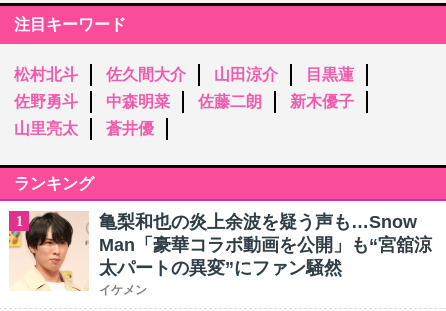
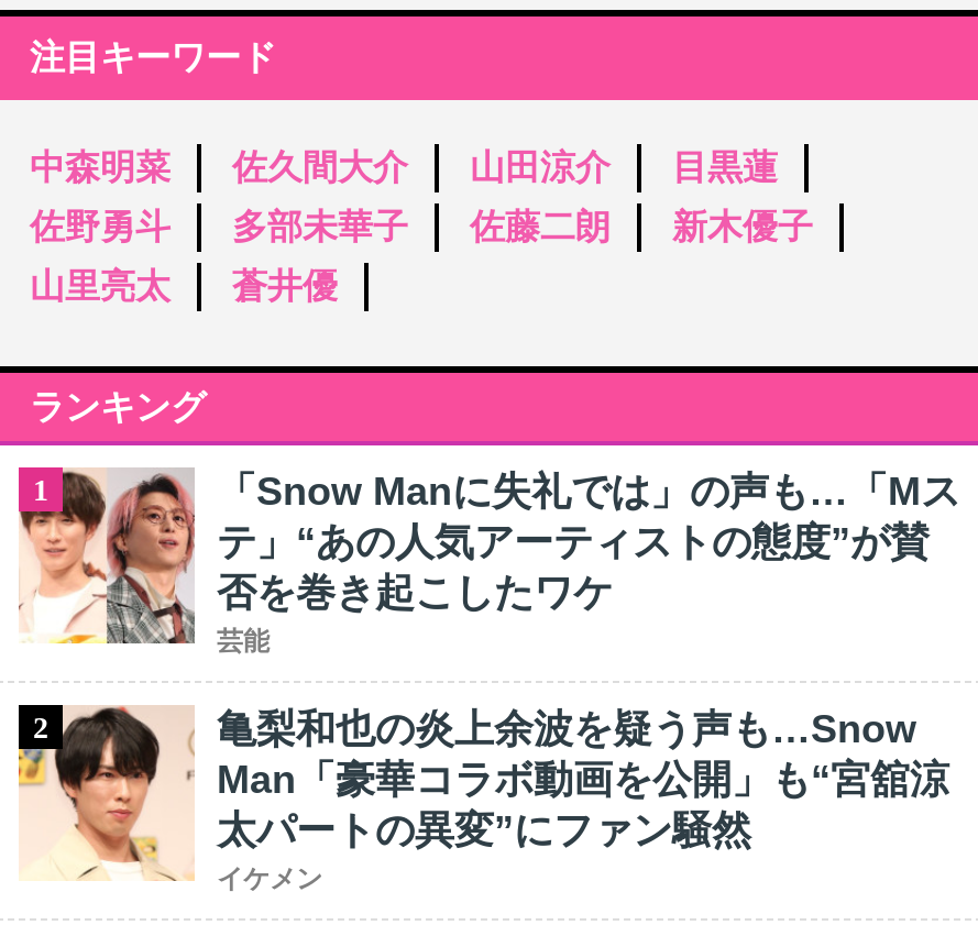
- 松村北斗

moved up: 中森明菜

+ 多部未華子

+ [image]
+ 「Snow Manに失礼では」の声も…「Mス
+ テ」“あの人気アーティストの態度”が賛
+ 否を巻き起こしたワケ
+ 芸能
+ 2
